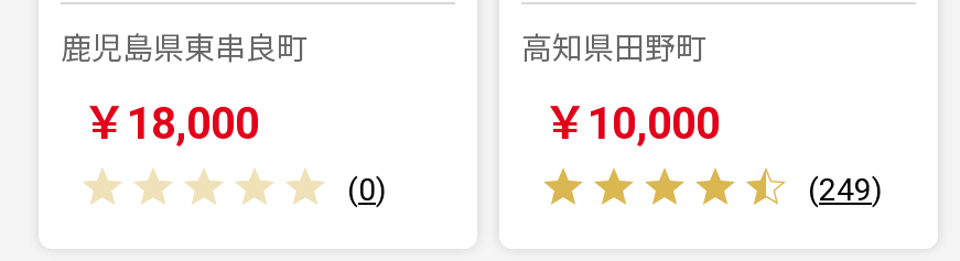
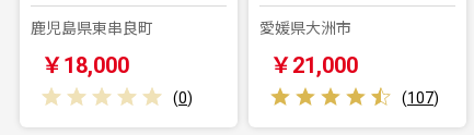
- 高知県田野町
+ 愛媛県大洲市

- ￥10,000
- (249)
+ ￥21,000
+ (107)
